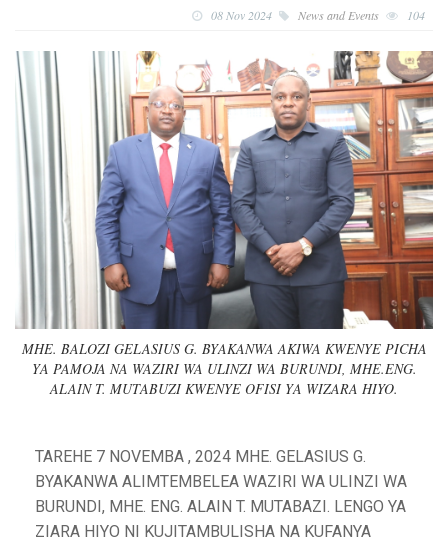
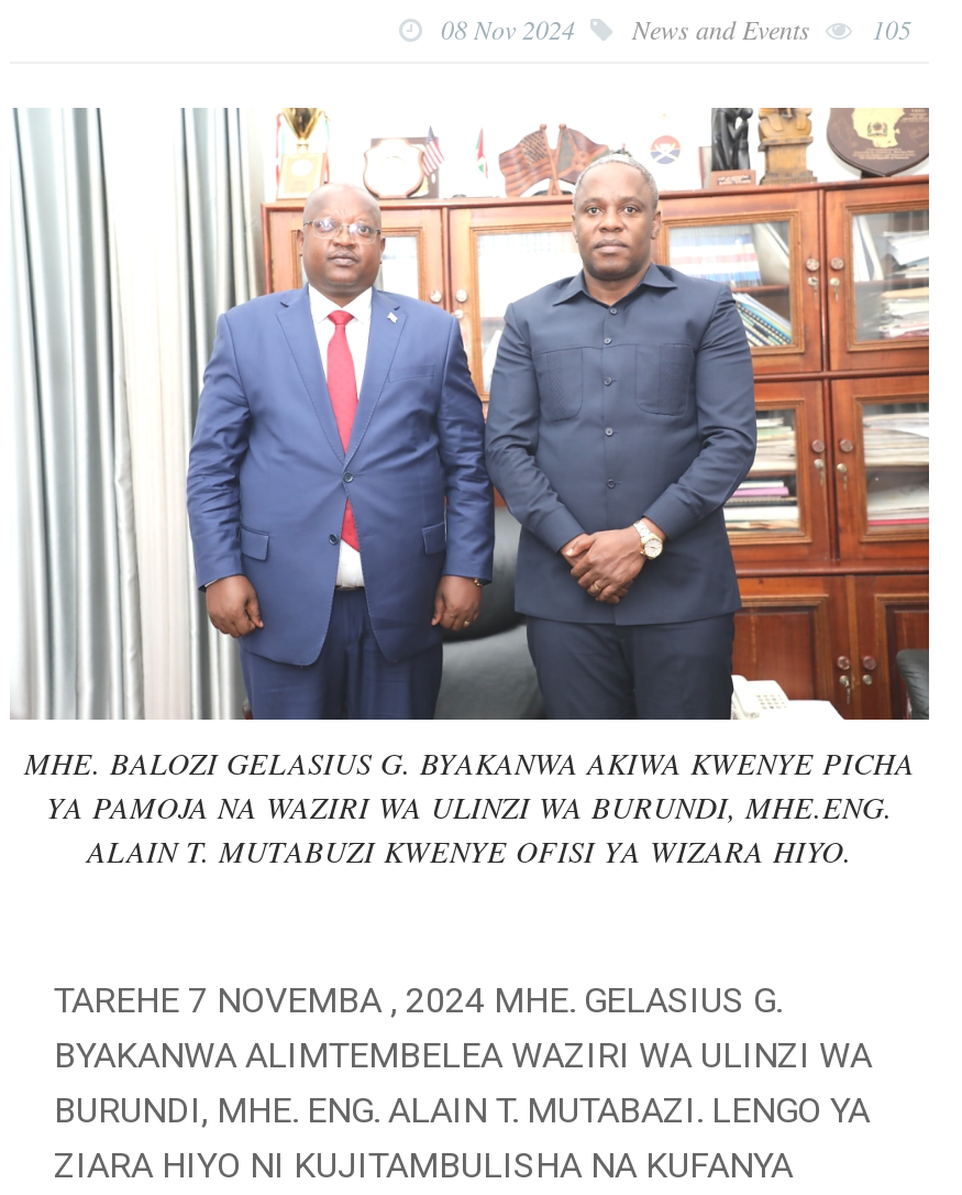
- 08 Nov 2024 News and Events 104
+ 08 Nov 2024 News and Events 105
